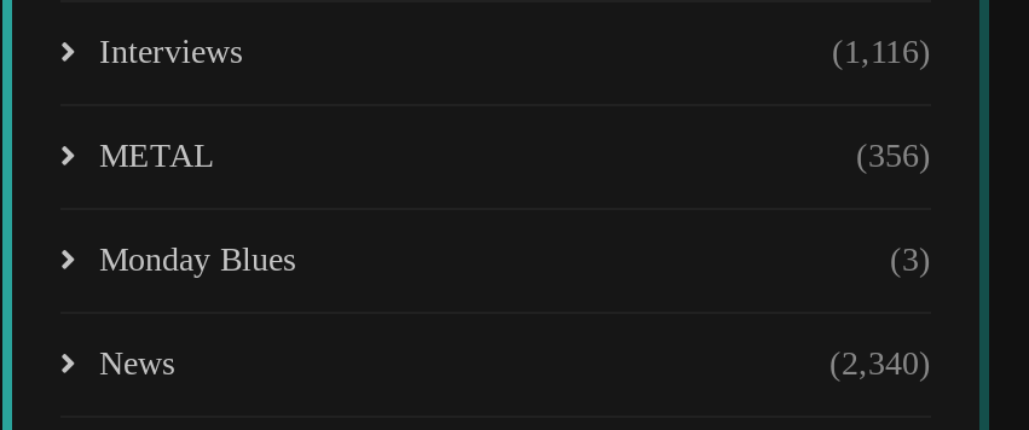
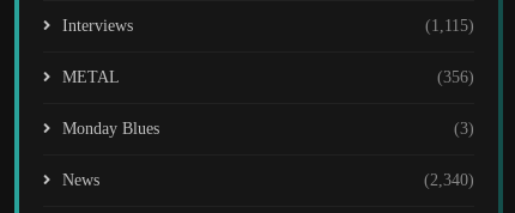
- (1,116)
+ (1,115)
